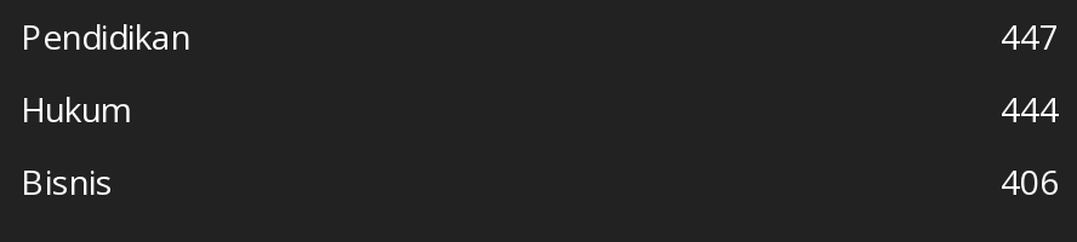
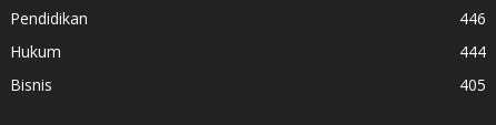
- 447
+ 446

- 406
+ 405
